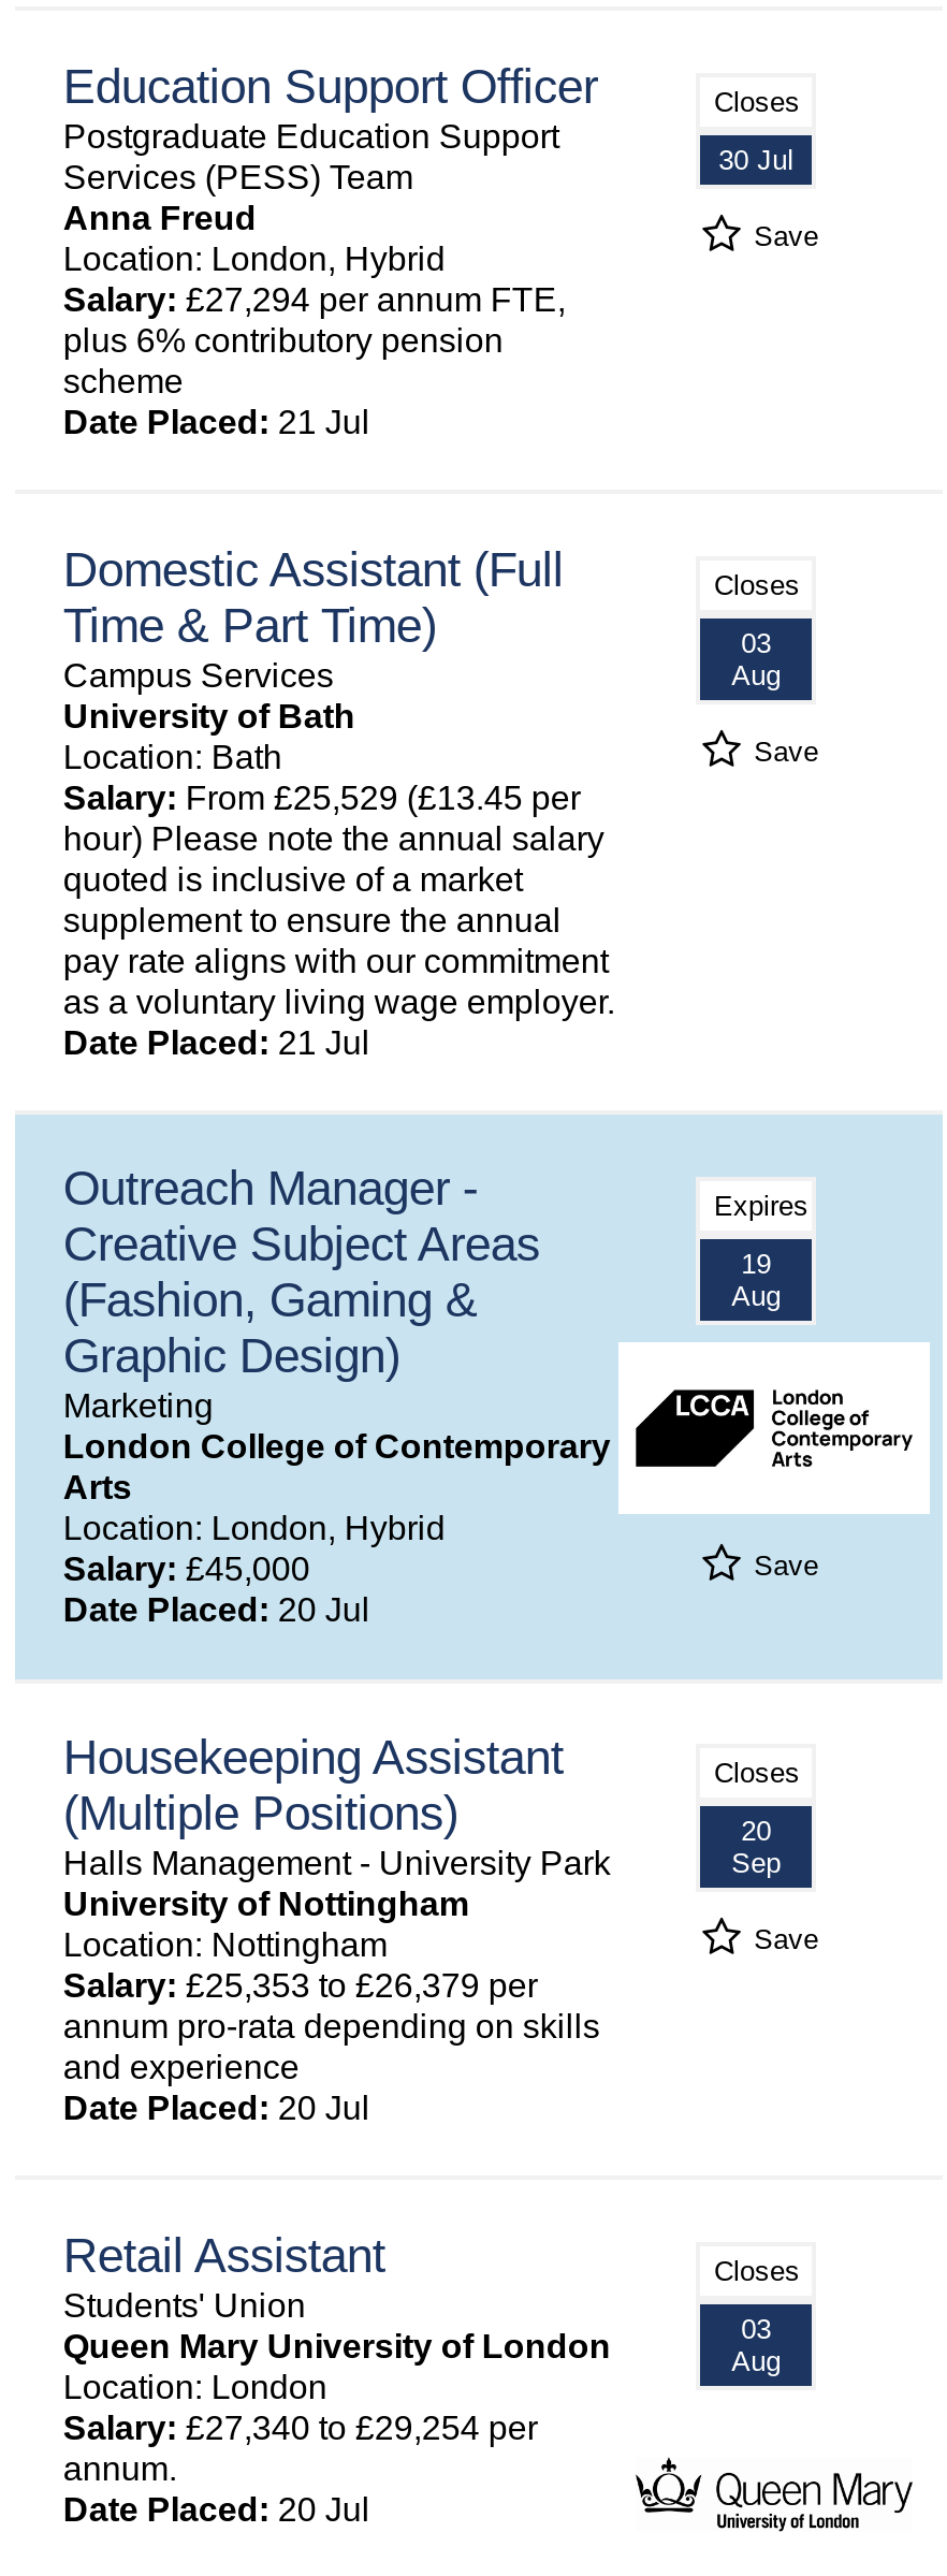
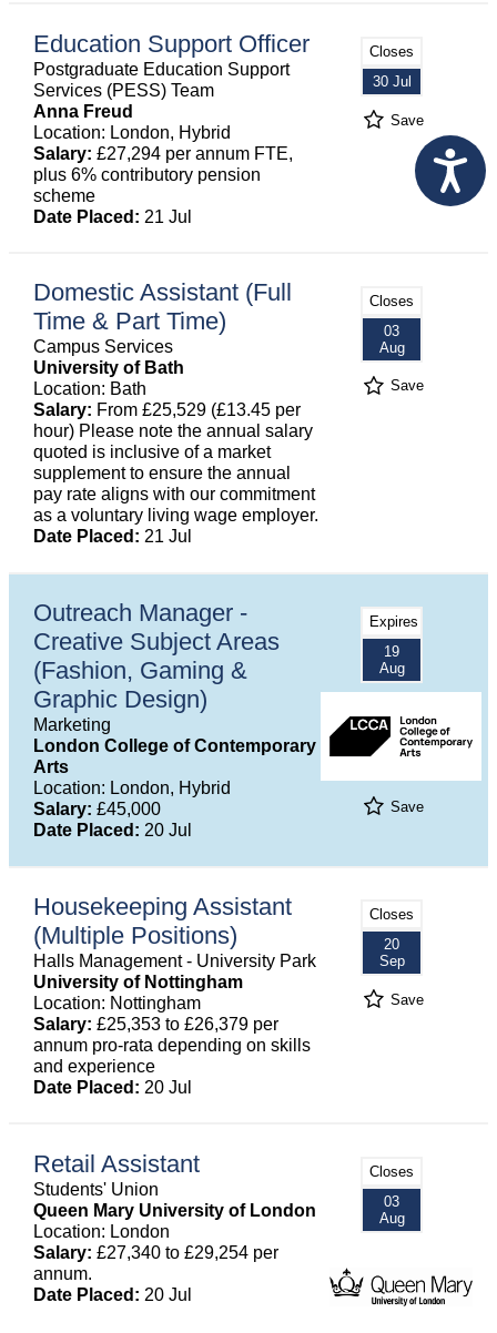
+ [image]
